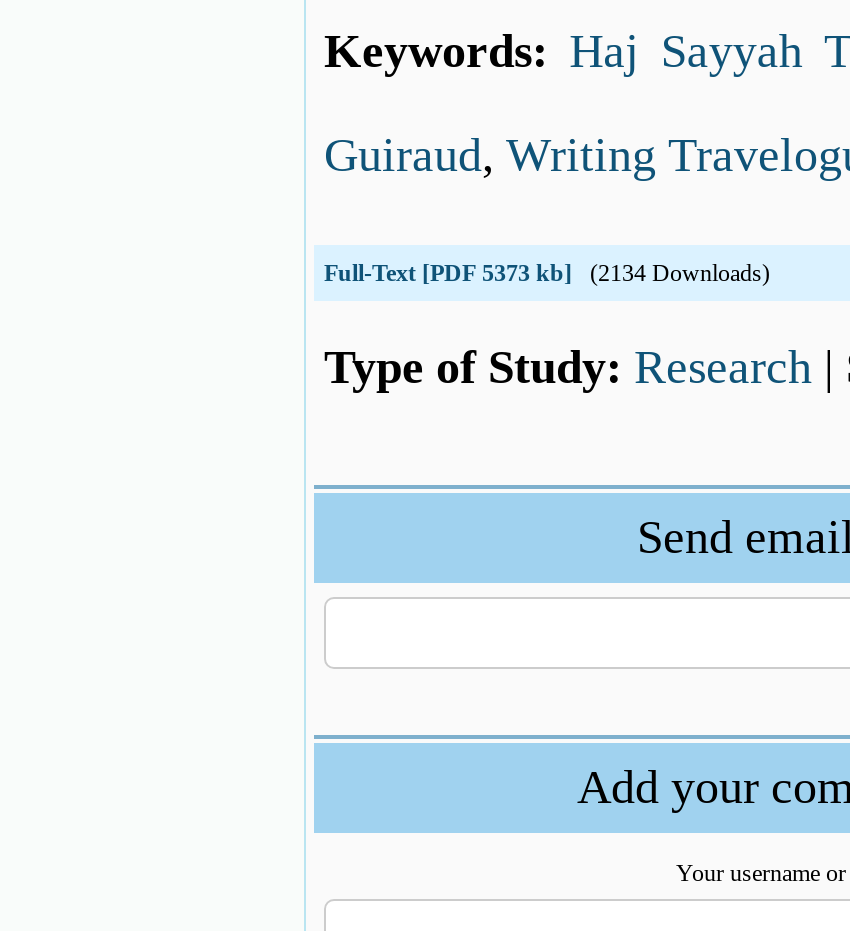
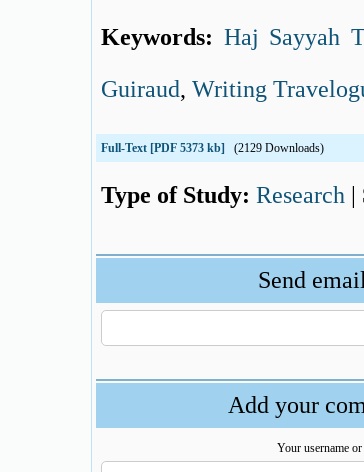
- Full-Text [PDF 5373 kb] (2134 Downloads)
+ Full-Text [PDF 5373 kb] (2129 Downloads)
